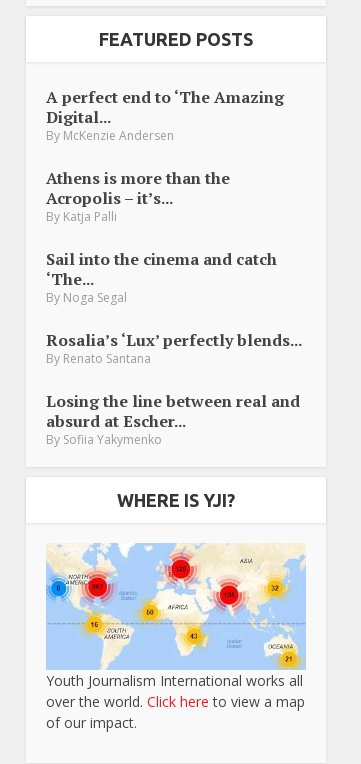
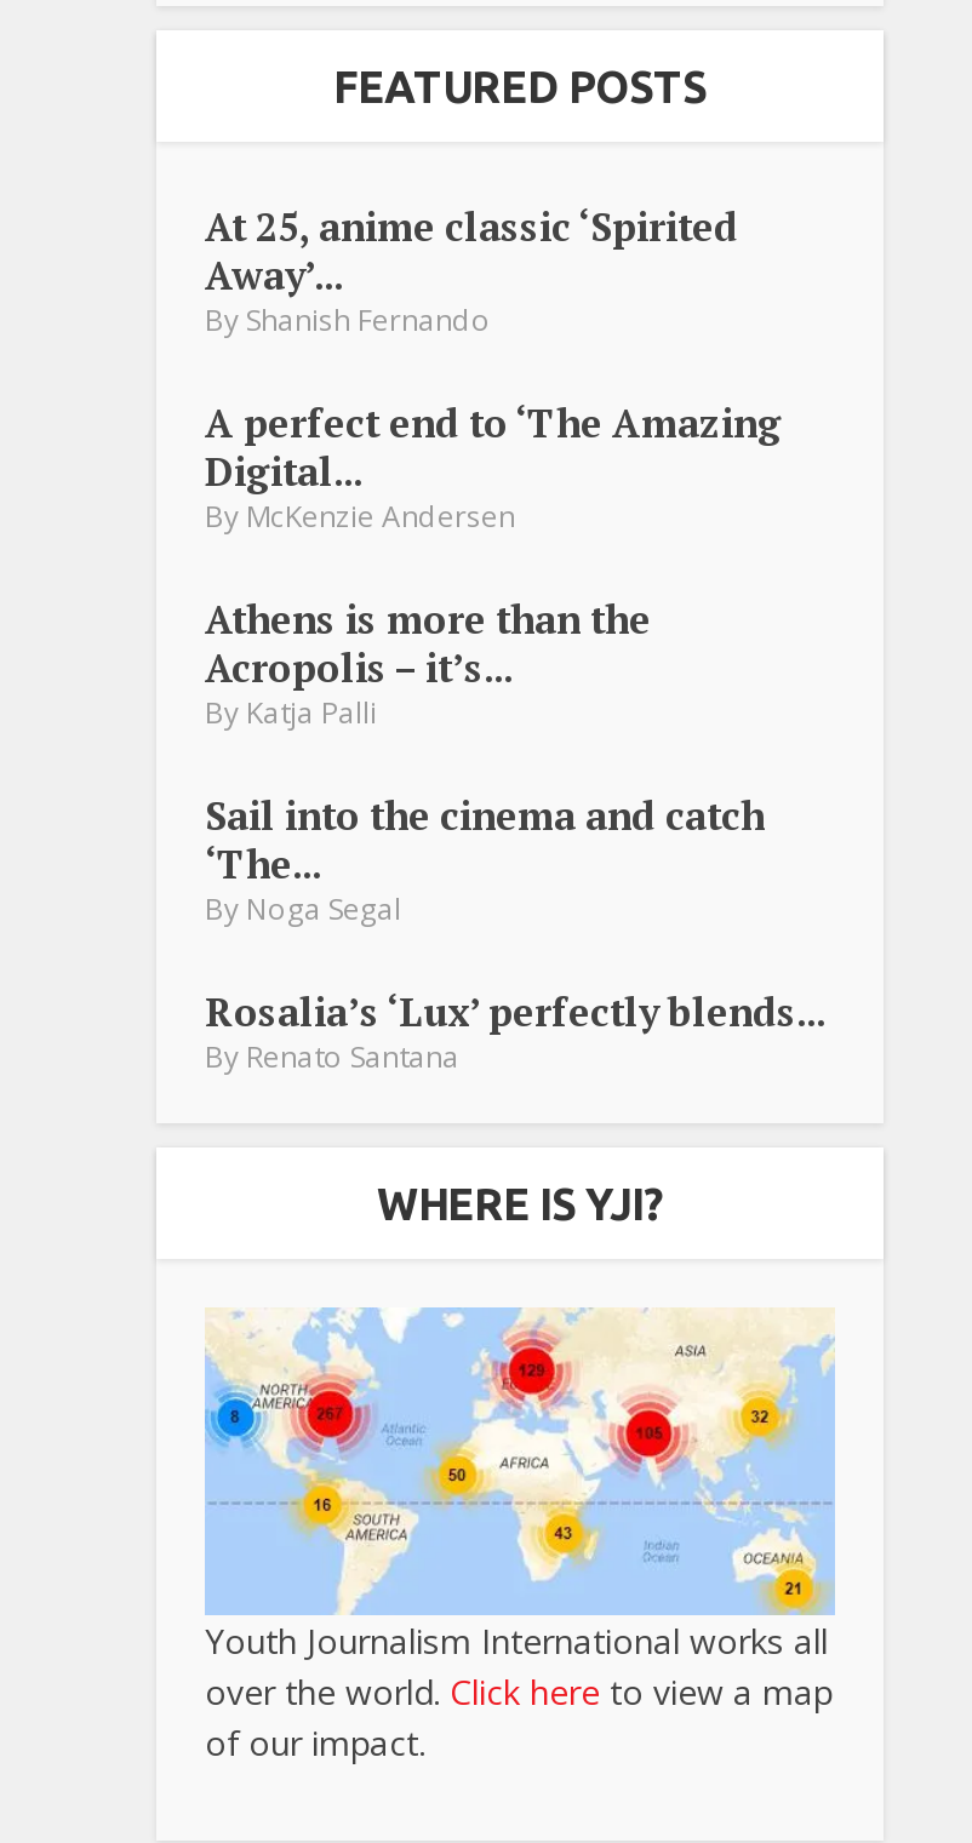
+ At 25, anime classic ‘Spirited
+ Away’...
+ By Shanish Fernando

moved down: A perfect end to ‘The Amazing | Digital... | By McKenzie Andersen | ... | Rosalia’s ‘Lux’ perfectly blends... | By Renato Santana

- Losing the line between real and
- absurd at Escher...
- By Sofiia Yakymenko
